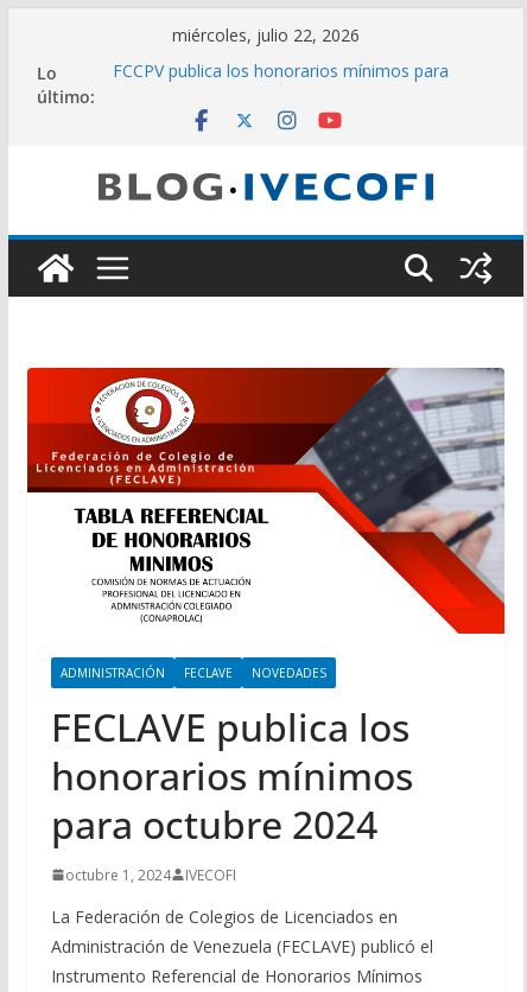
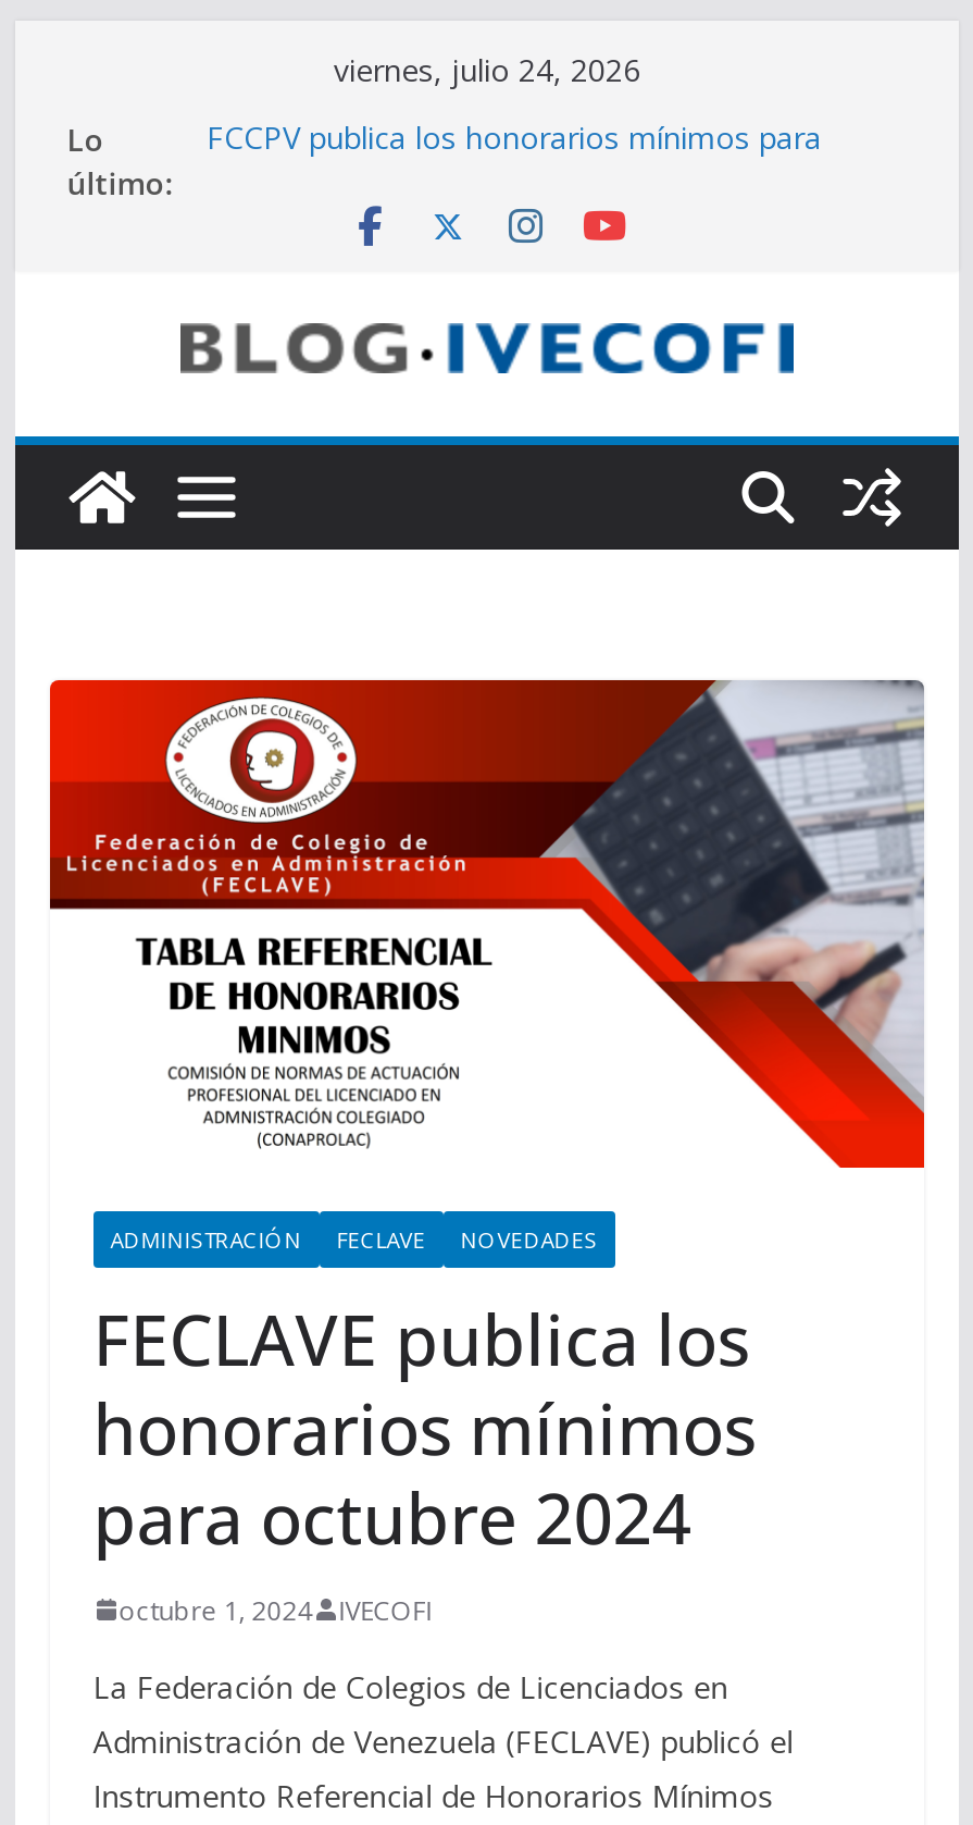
- miércoles, julio 22, 2026
+ viernes, julio 24, 2026
